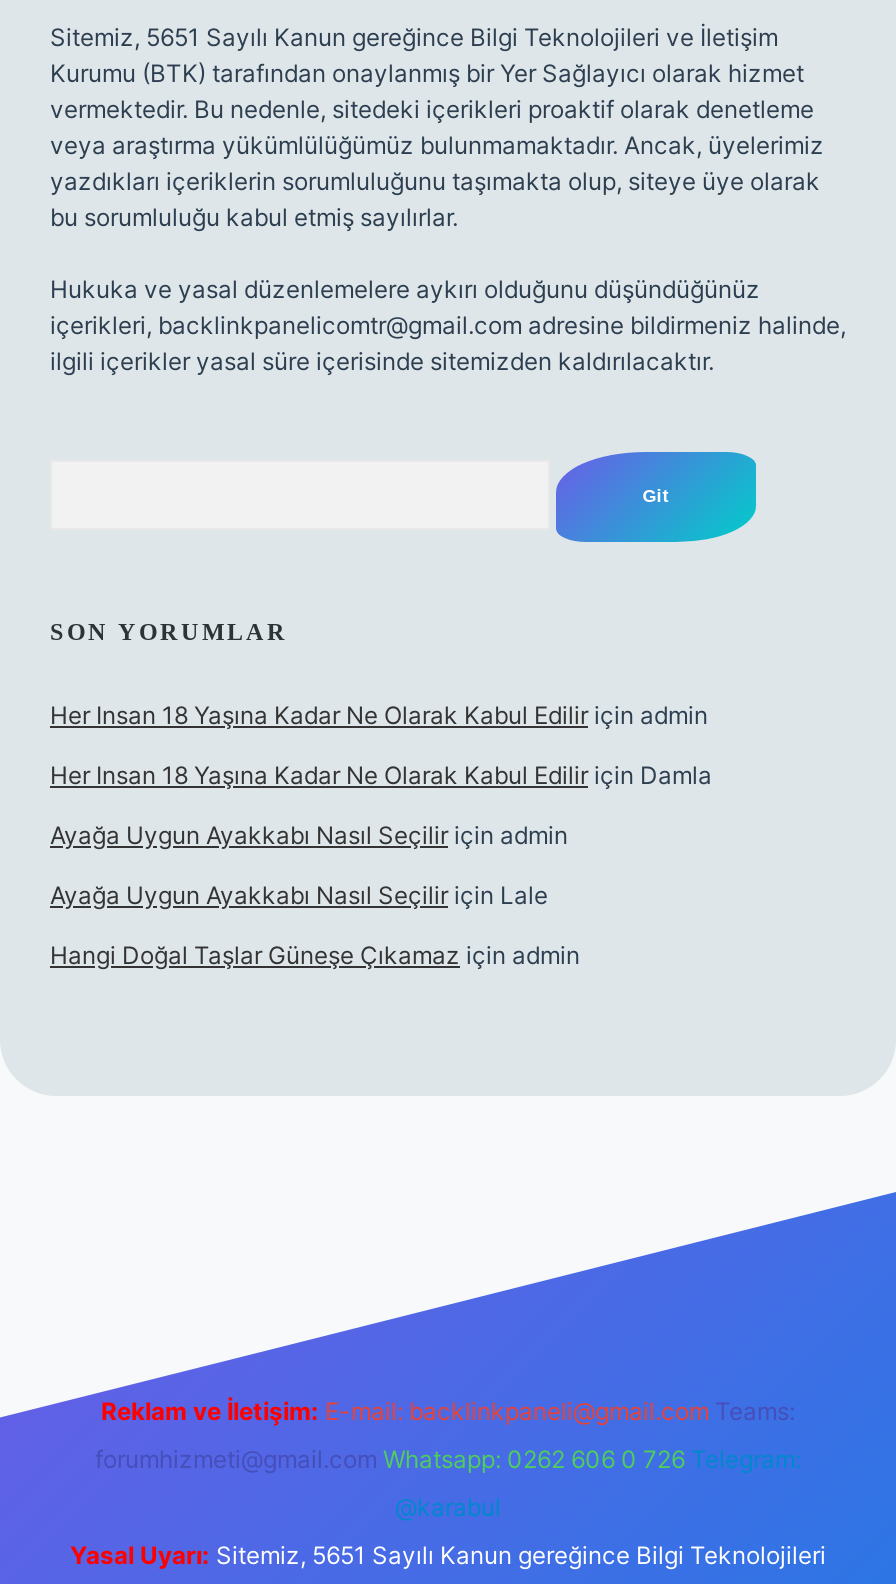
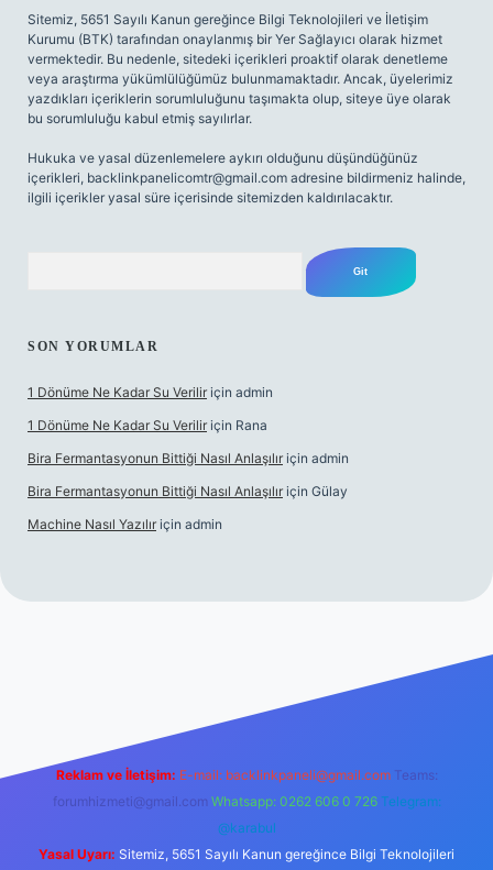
- Her Insan 18 Yaşına Kadar Ne Olarak Kabul Edilir için admin
+ 1 Dönüme Ne Kadar Su Verilir için admin

- Her Insan 18 Yaşına Kadar Ne Olarak Kabul Edilir için Damla
+ 1 Dönüme Ne Kadar Su Verilir için Rana

- Ayağa Uygun Ayakkabı Nasıl Seçilir için admin
+ Bira Fermantasyonun Bittiği Nasıl Anlaşılır için admin

- Ayağa Uygun Ayakkabı Nasıl Seçilir için Lale
+ Bira Fermantasyonun Bittiği Nasıl Anlaşılır için Gülay

- Hangi Doğal Taşlar Güneşe Çıkamaz için admin
+ Machine Nasıl Yazılır için admin
